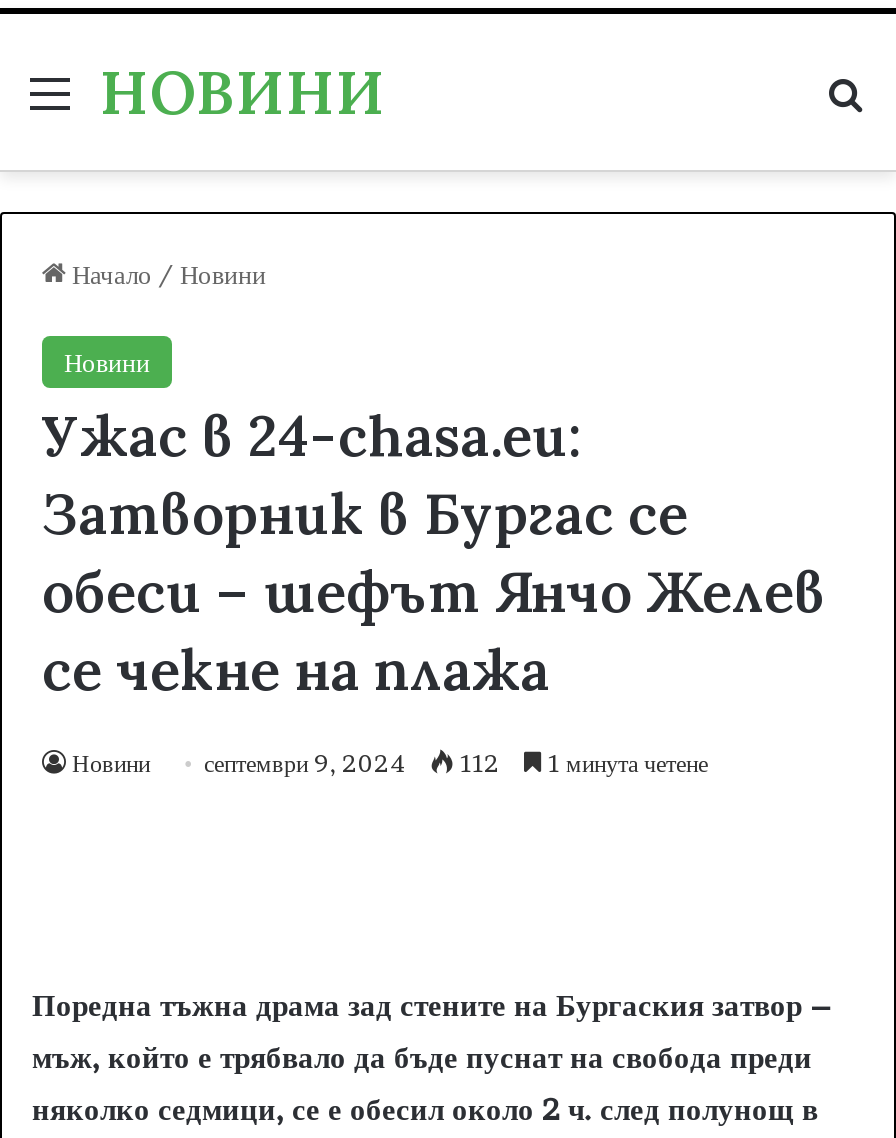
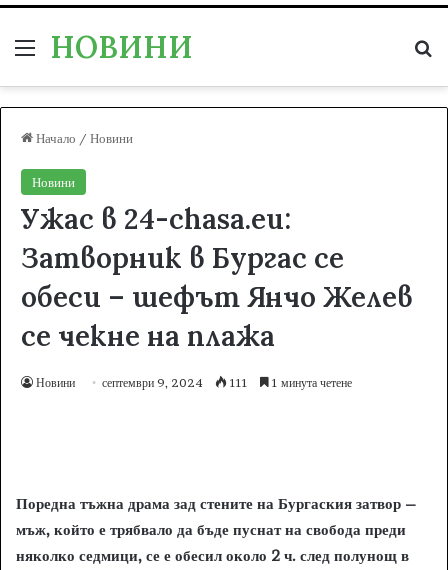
- 112
+ 111
